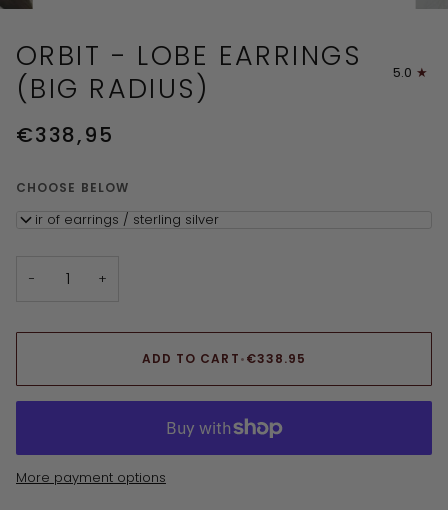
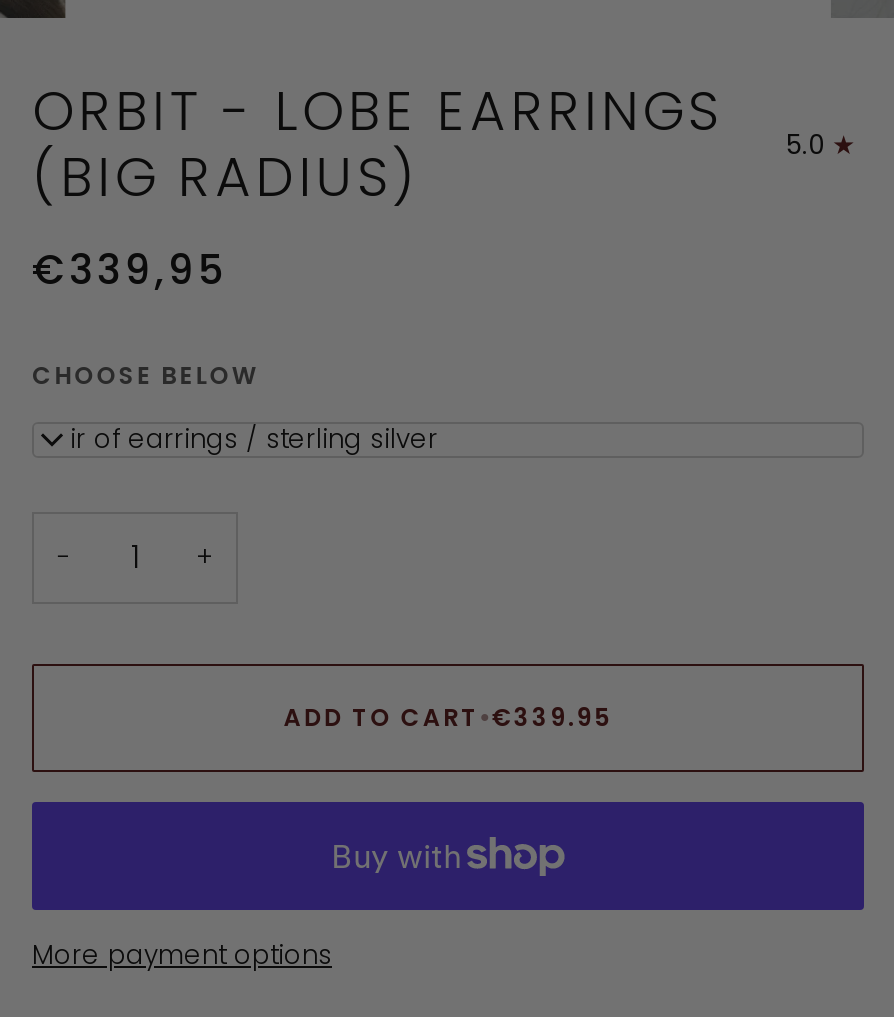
- €338,95
+ €339,95

- ADD TO CART •€338.95
+ ADD TO CART •€339.95
